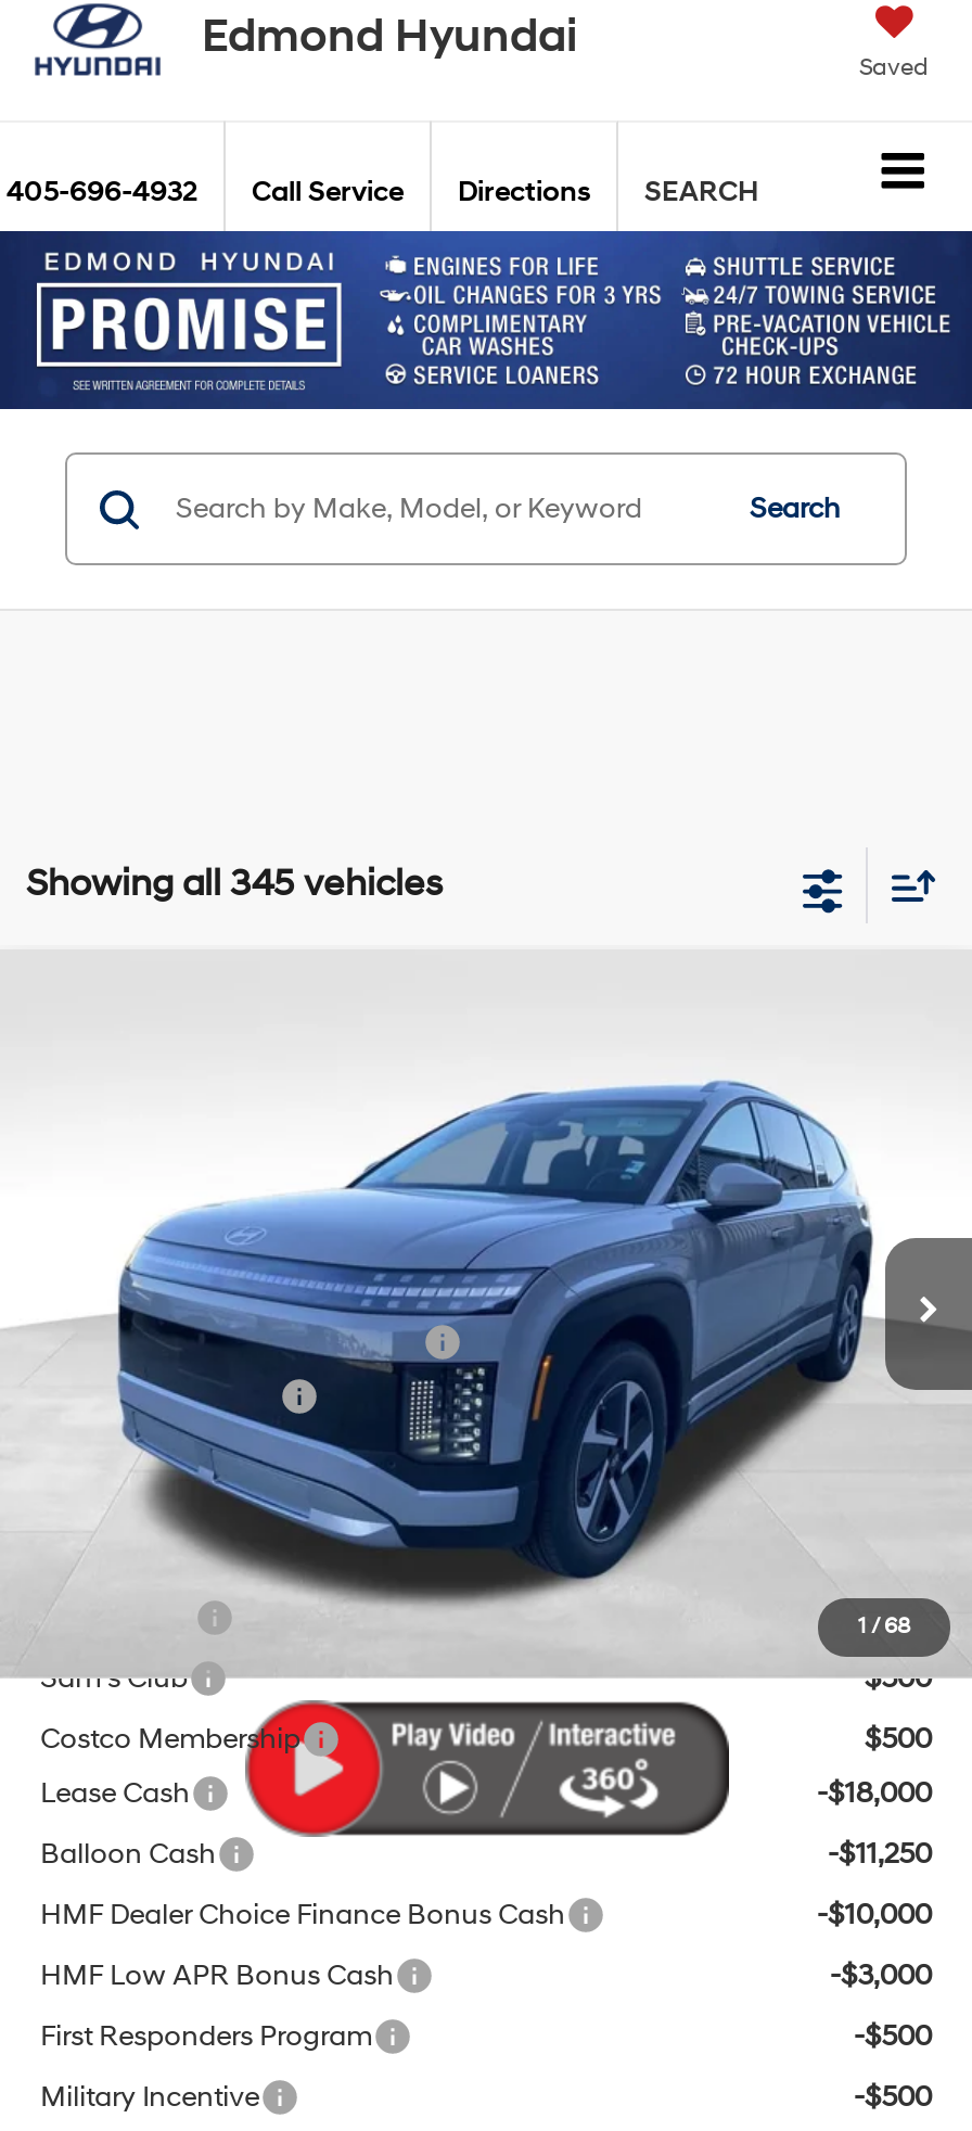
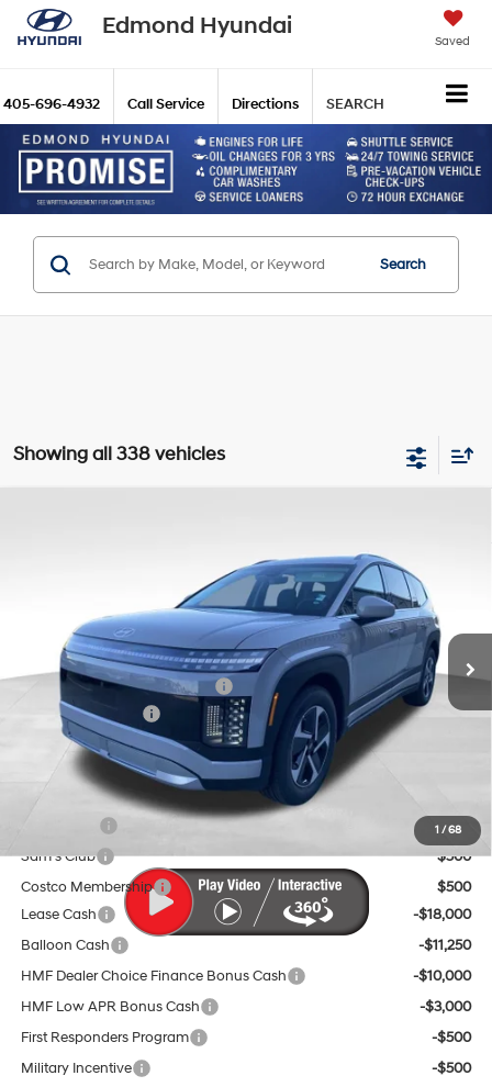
- Showing all 345 vehicles
+ Showing all 338 vehicles
